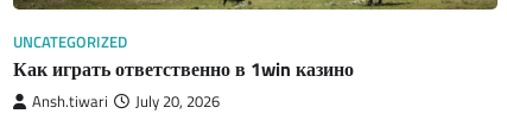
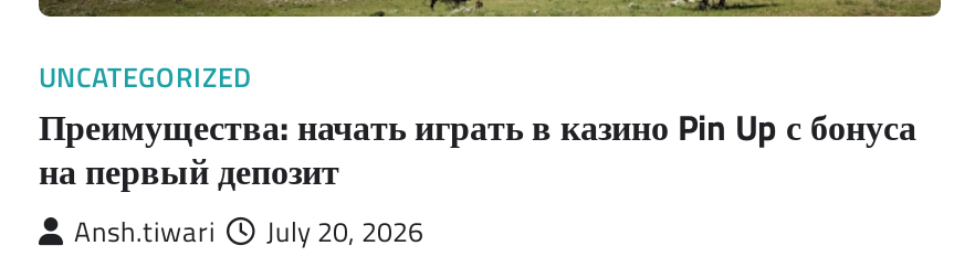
- Как играть ответственно в 1win казино
+ Преимущества: начать играть в казино Pin Up с бонуса
+ на первый депозит
